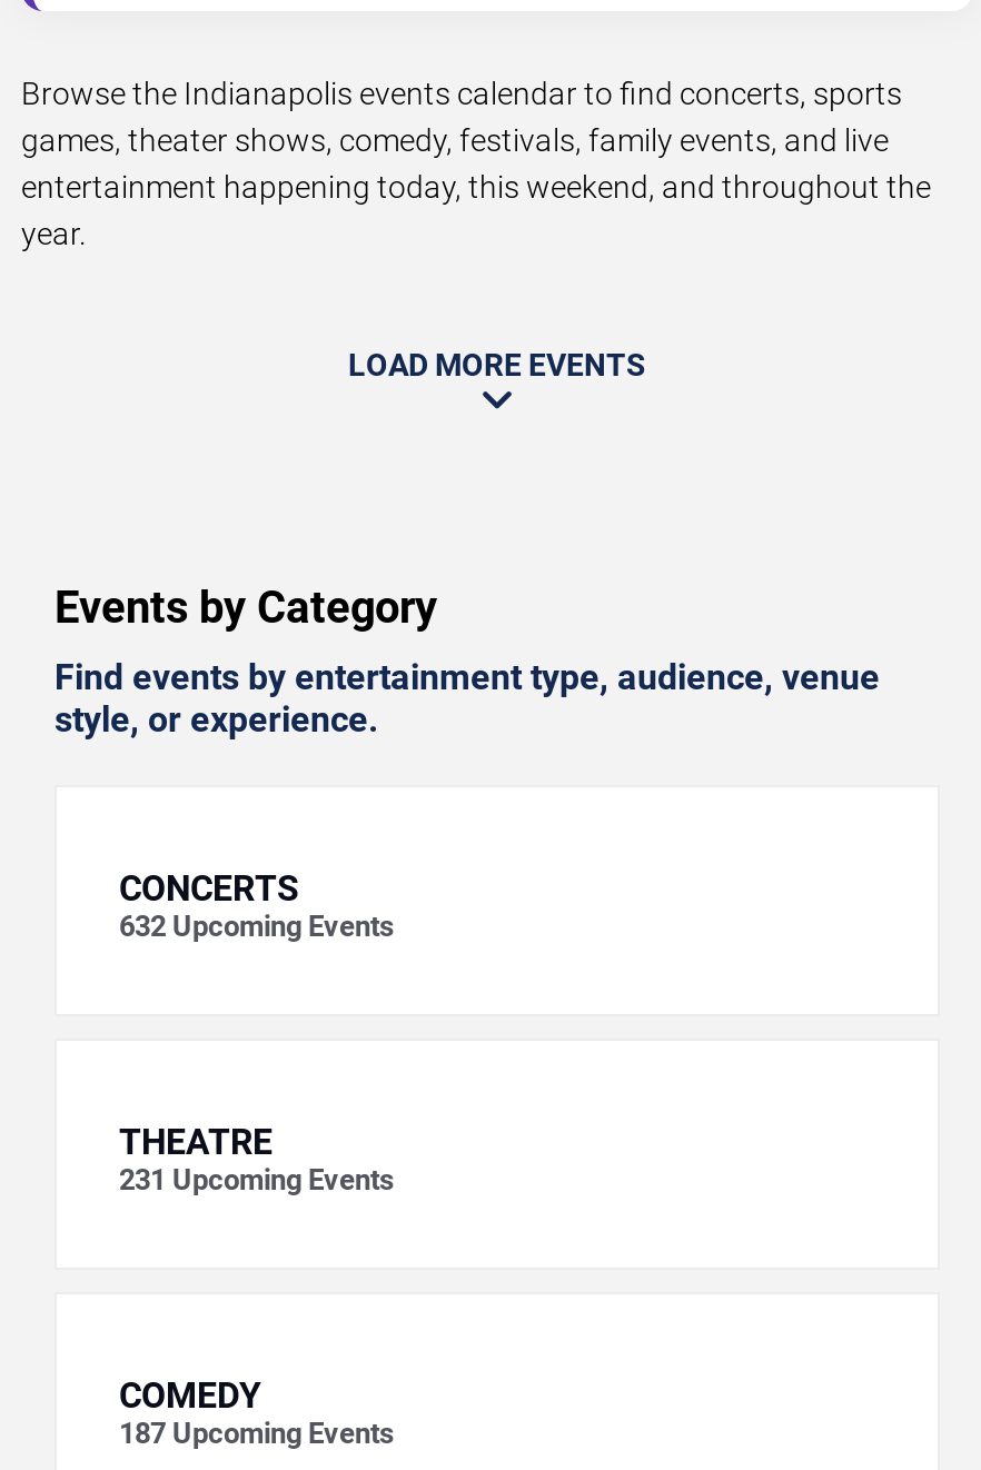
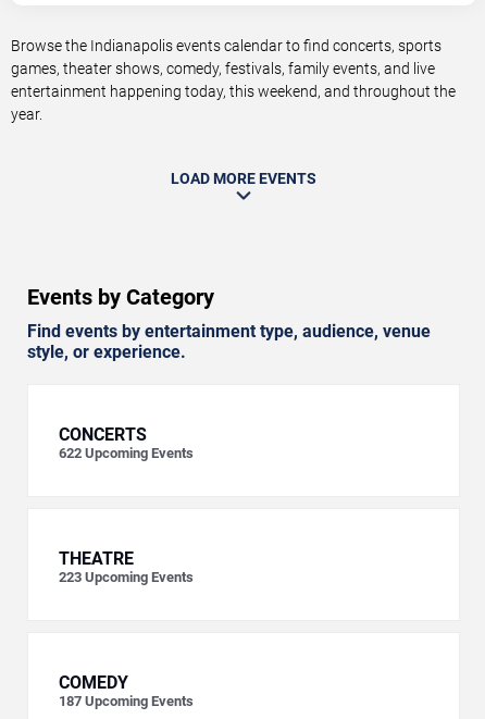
- 632 Upcoming Events
+ 622 Upcoming Events

- 231 Upcoming Events
+ 223 Upcoming Events
